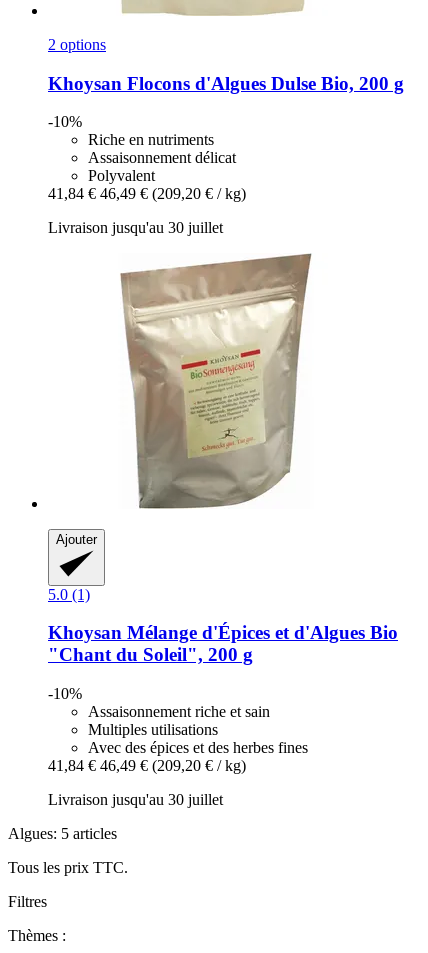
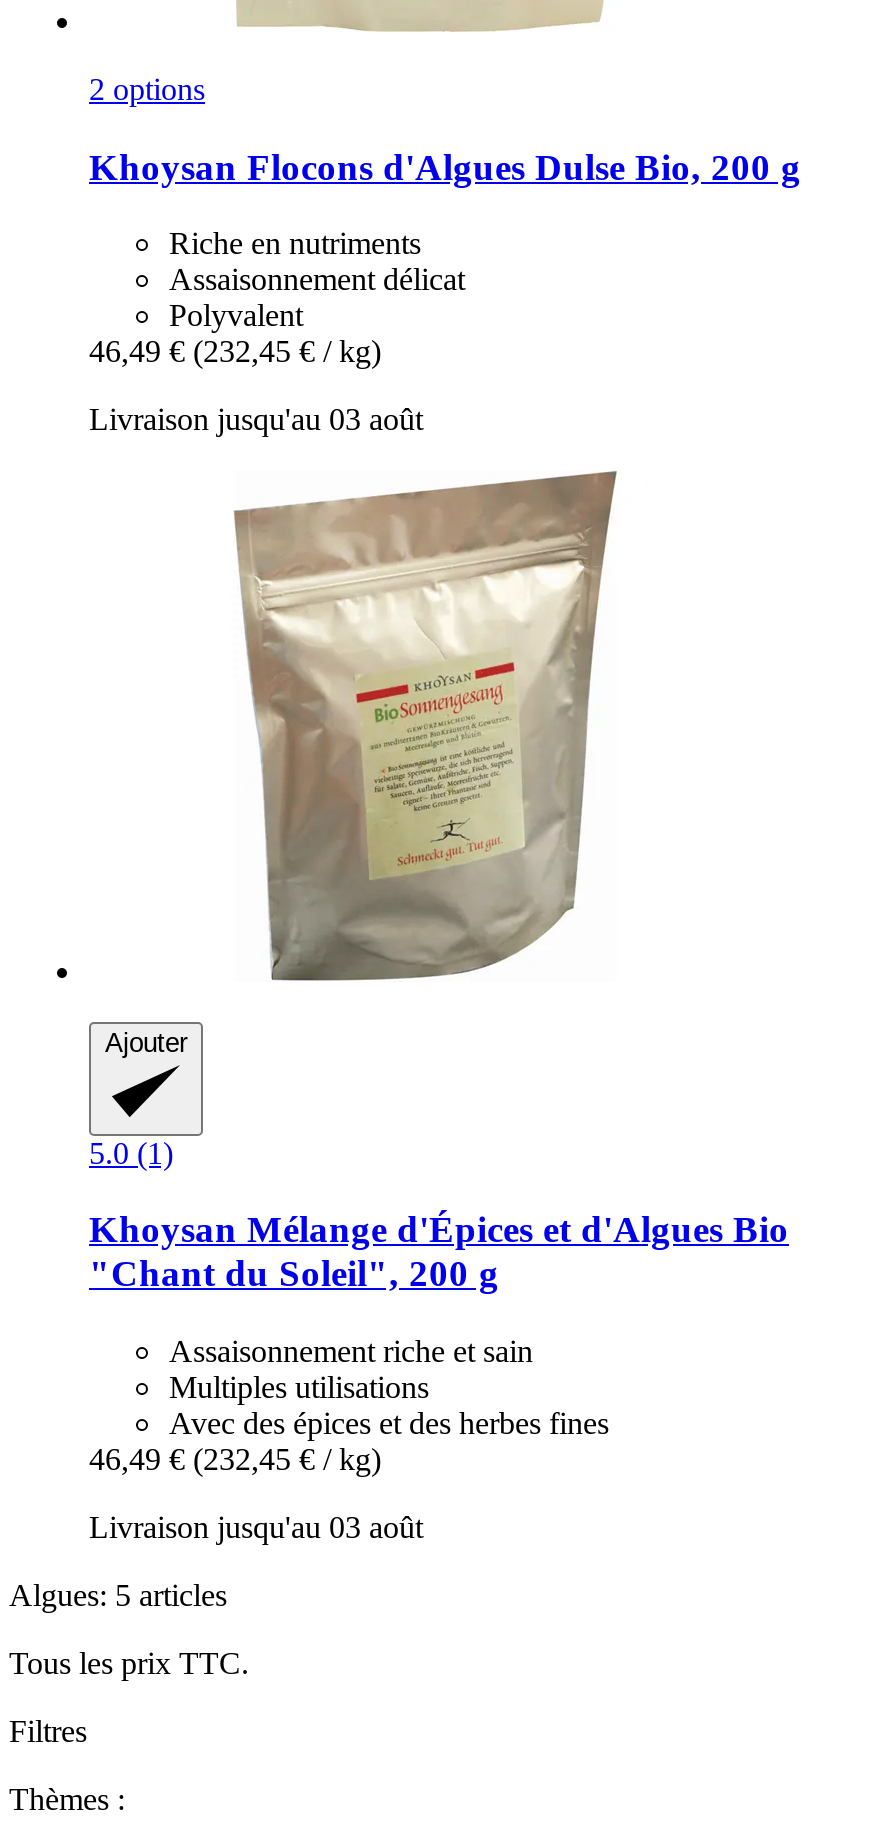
- -10%

- 41,84 € 46,49 € (209,20 € / kg)
+ 46,49 € (232,45 € / kg)

- Livraison jusqu'au 30 juillet
+ Livraison jusqu'au 03 août

- -10%

- 41,84 € 46,49 € (209,20 € / kg)
+ 46,49 € (232,45 € / kg)

- Livraison jusqu'au 30 juillet
+ Livraison jusqu'au 03 août
